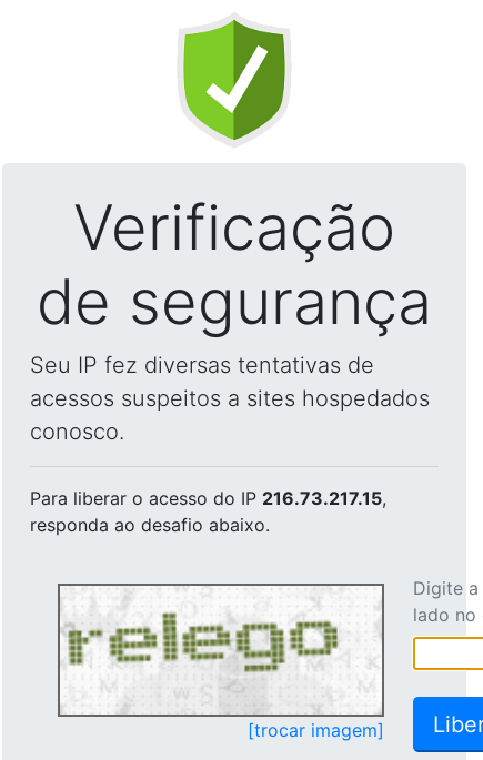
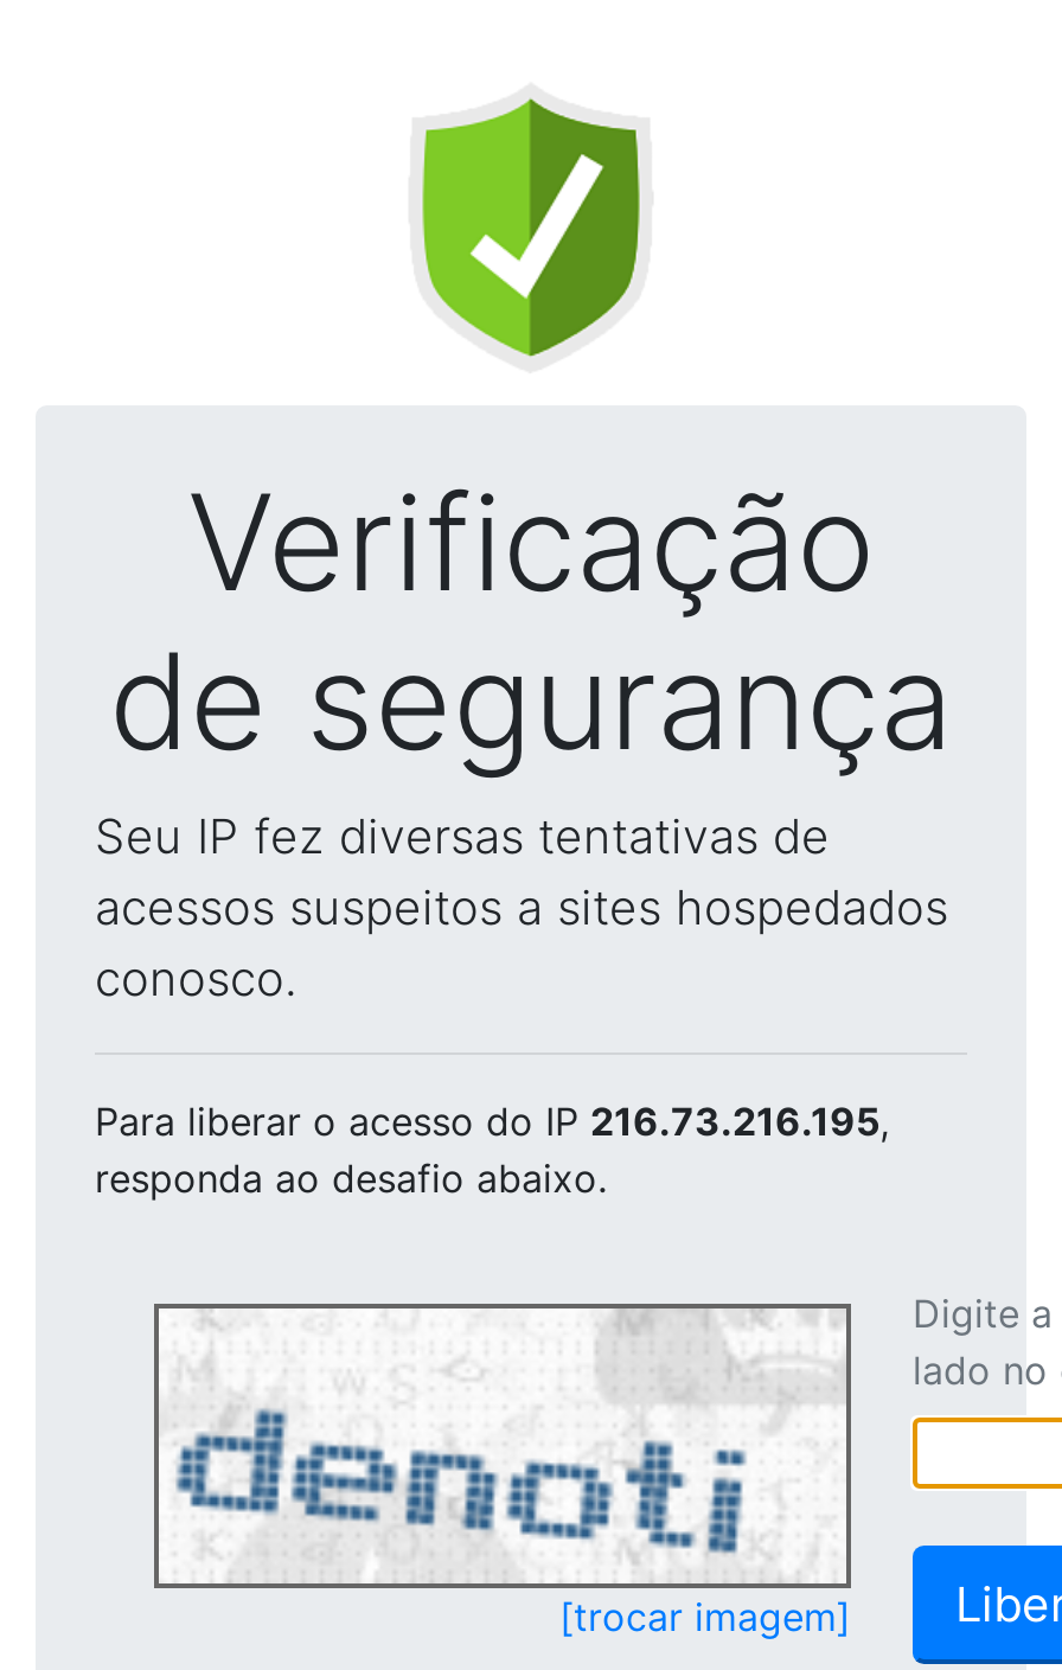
- Para liberar o acesso do IP 216.73.217.15,
+ Para liberar o acesso do IP 216.73.216.195,

- [image]
+ [image]
